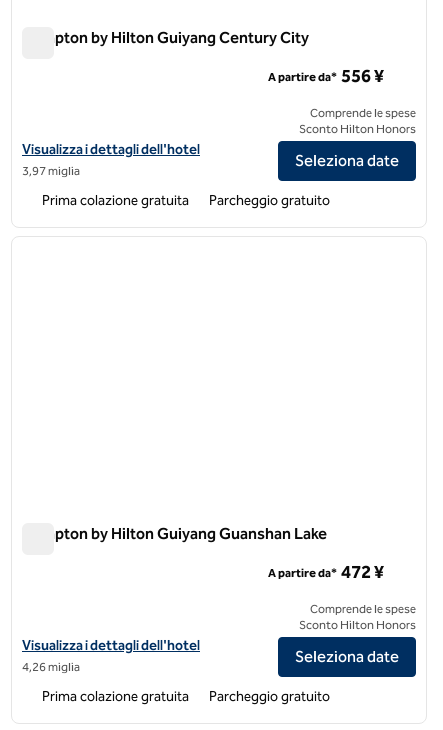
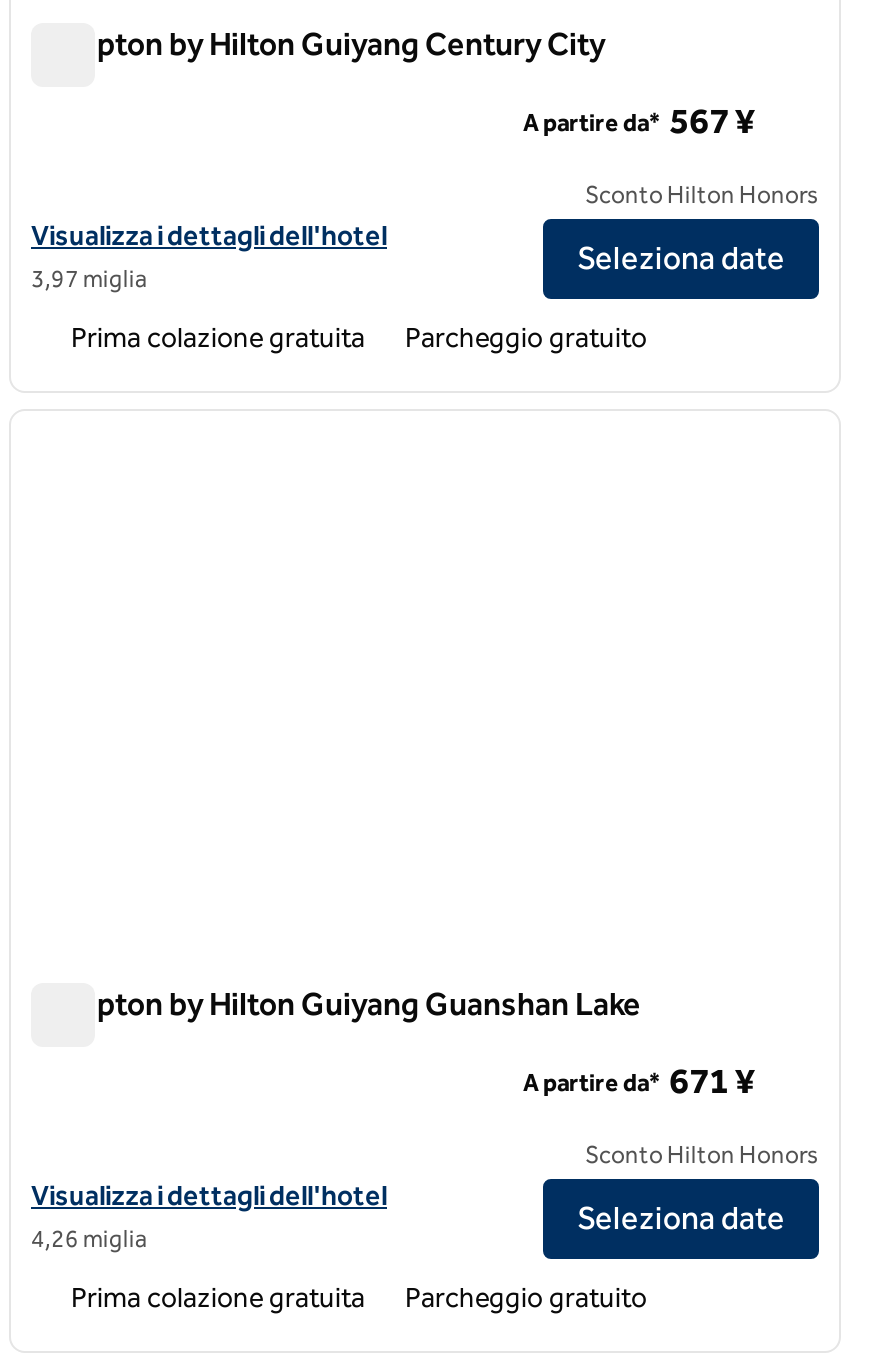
- A partire da* 556 ¥
- Comprende le spese
+ A partire da* 567 ¥

- A partire da* 472 ¥
- Comprende le spese
+ A partire da* 671 ¥
